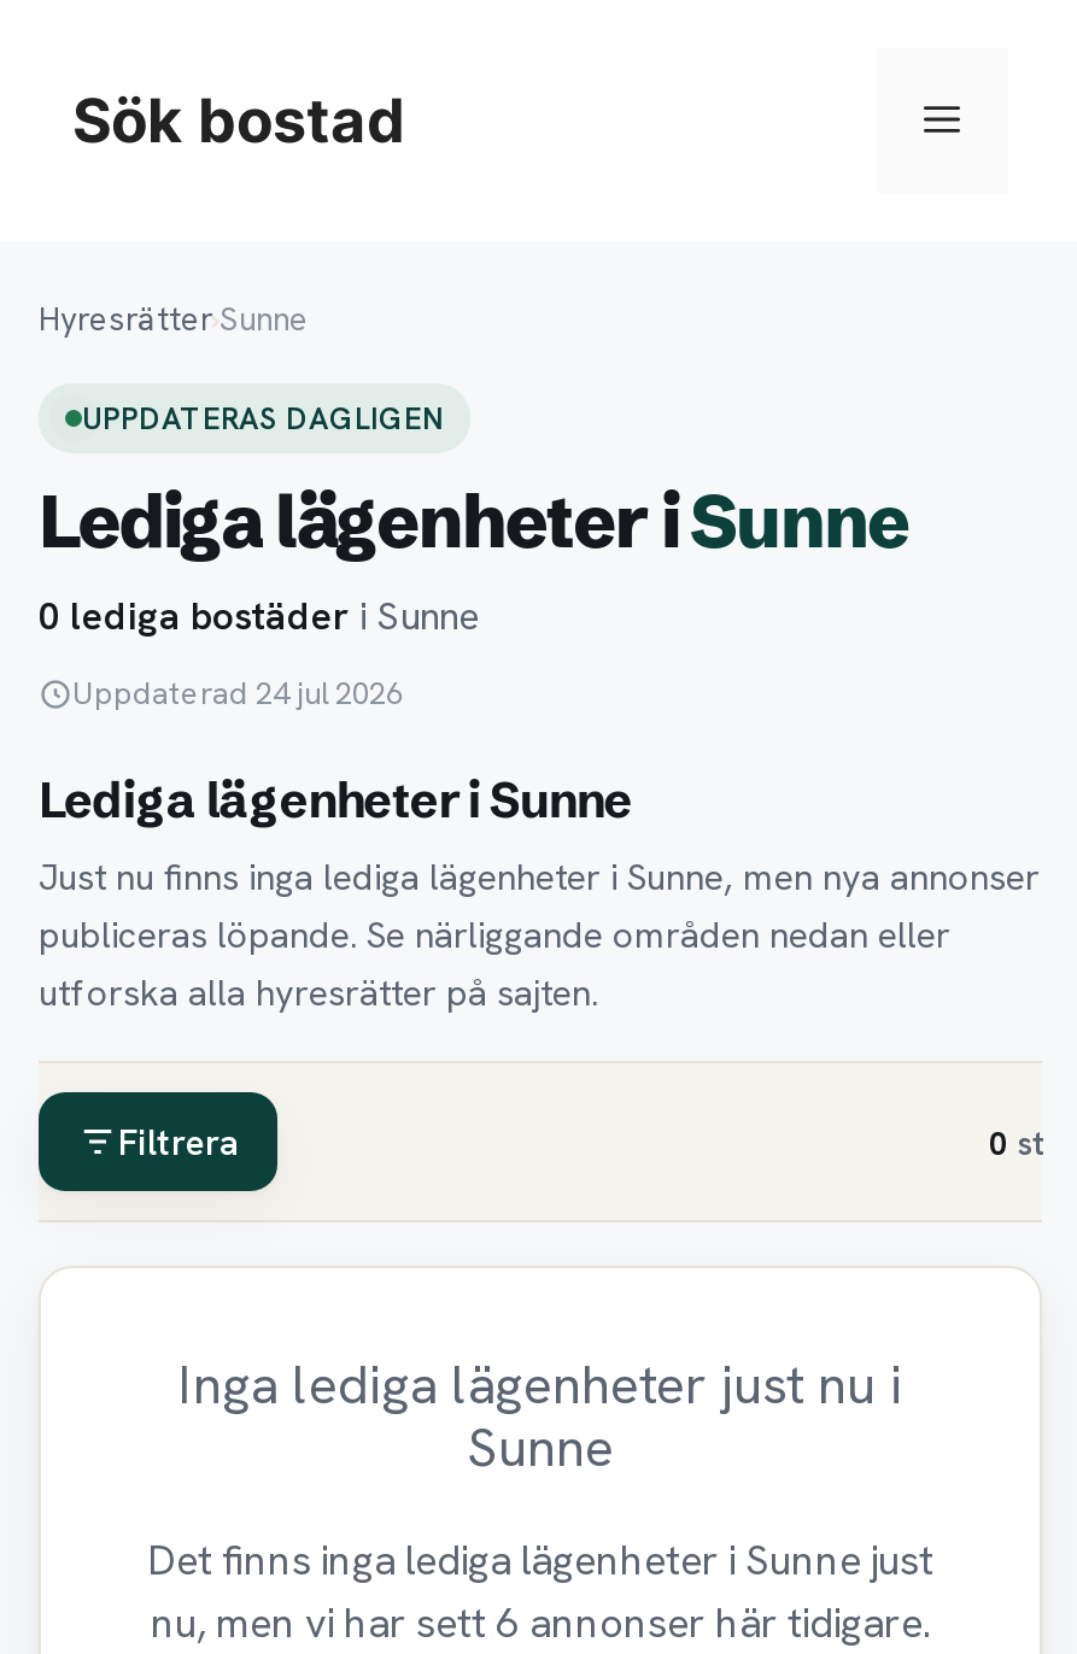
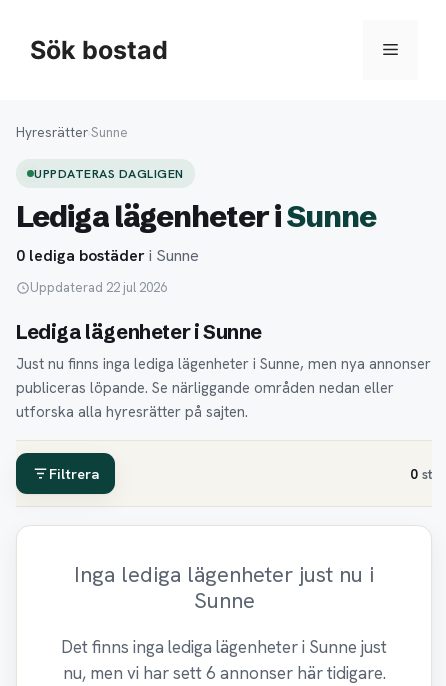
- Uppdaterad 24 jul 2026
+ Uppdaterad 22 jul 2026
